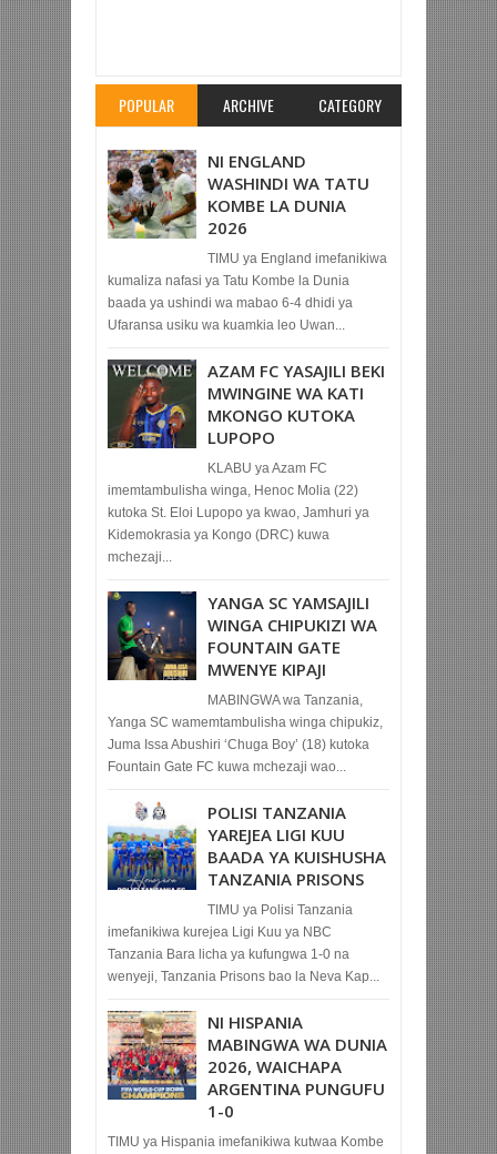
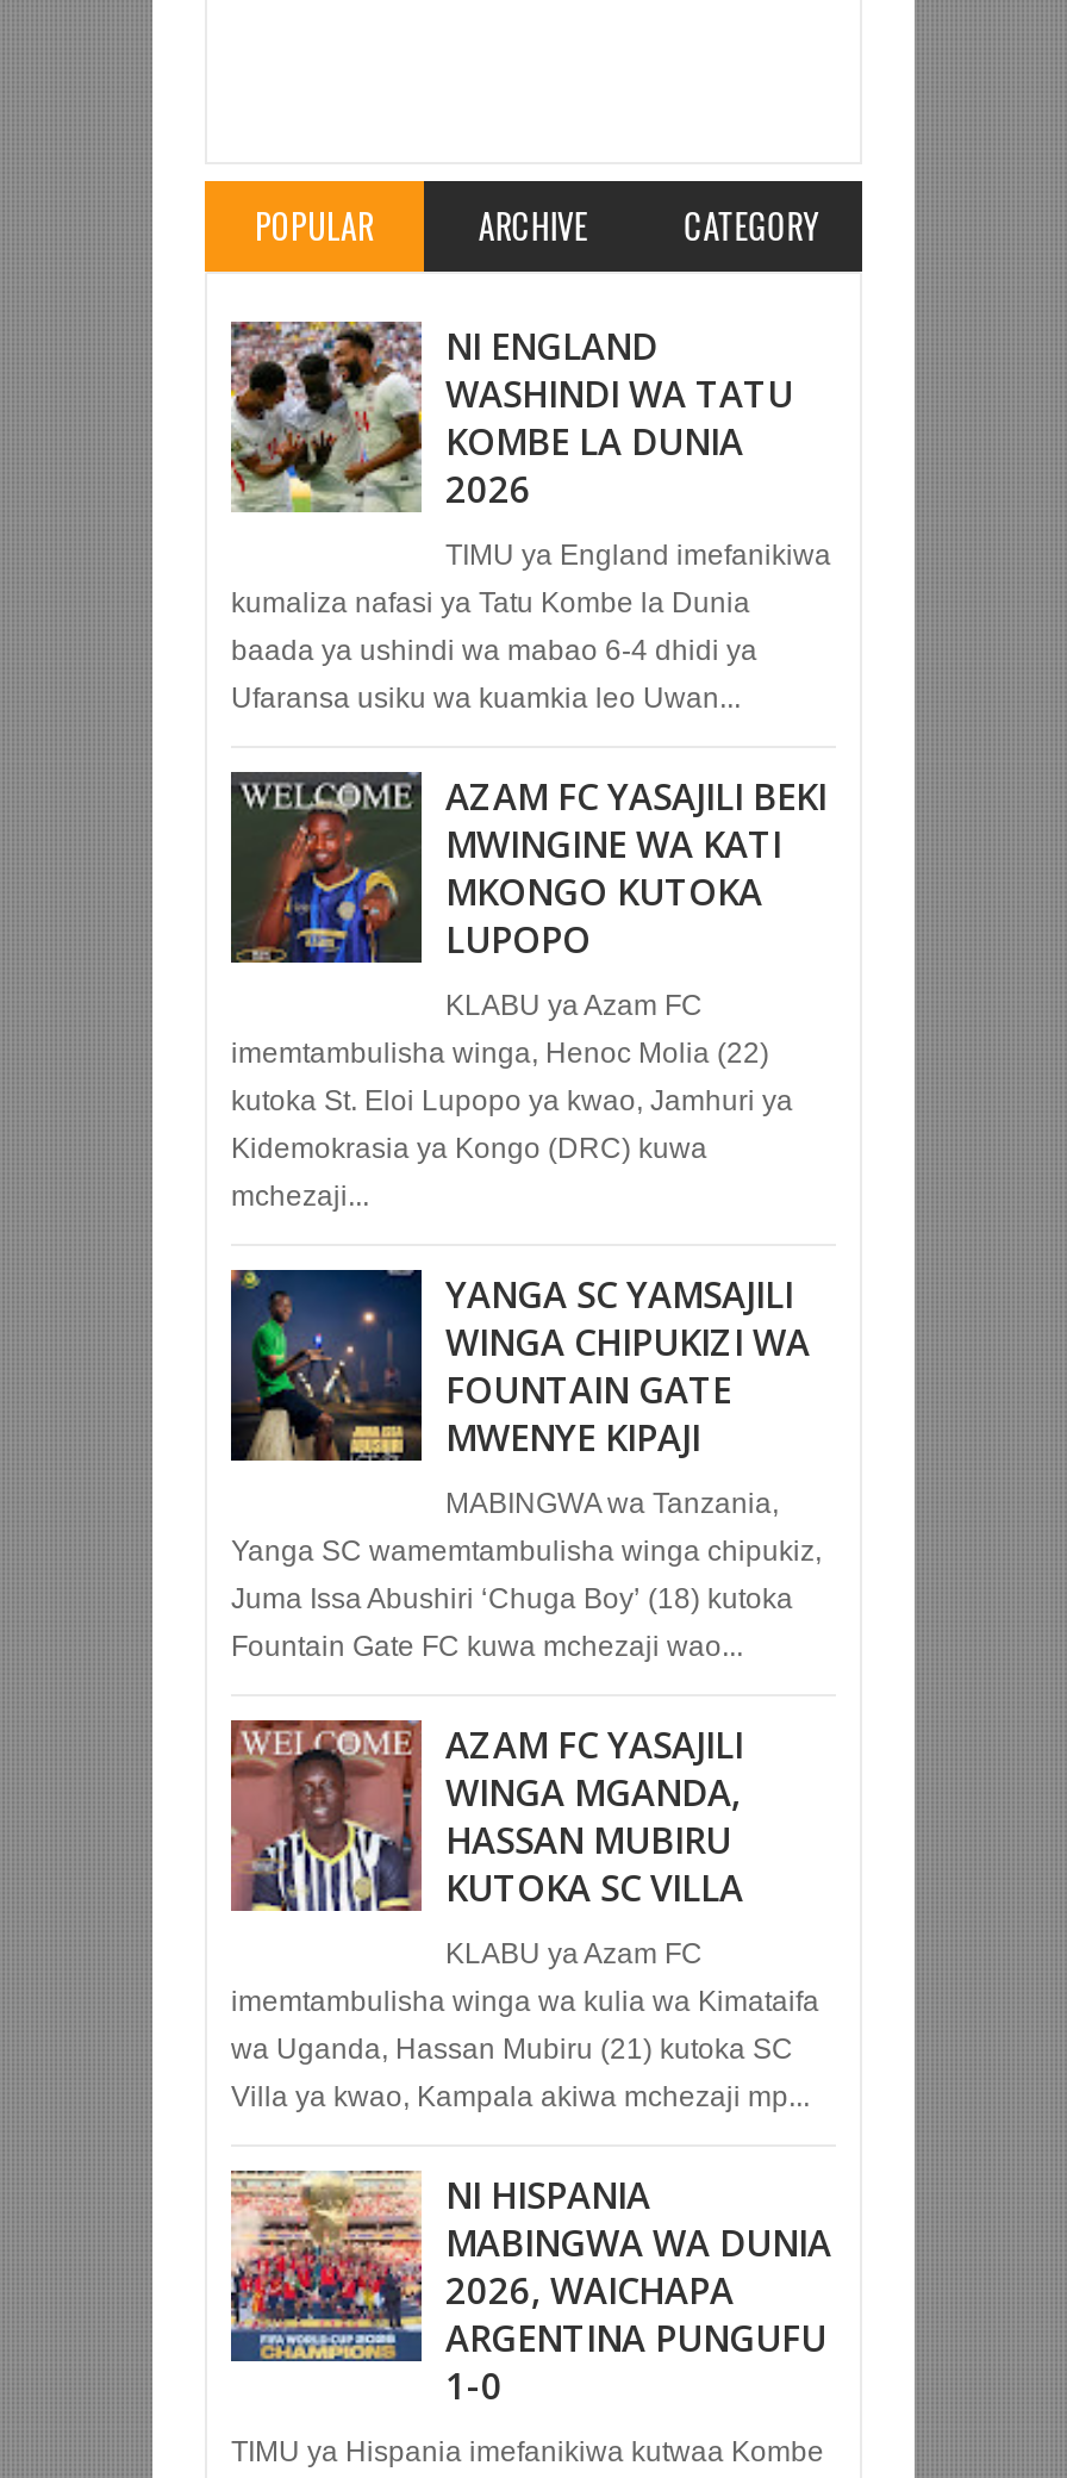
- [image]
- TIMU ya Polisi Tanzania
- imefanikiwa kurejea Ligi Kuu ya NBC
- Tanzania Bara licha ya kufungwa 1-0 na
- wenyeji, Tanzania Prisons bao la Neva Kap...
+ [image]
+ KLABU ya Azam FC
+ imemtambulisha winga wa kulia wa Kimataifa
+ wa Uganda, Hassan Mubiru (21) kutoka SC
+ Villa ya kwao, Kampala akiwa mchezaji mp...

- POLISI TANZANIA
- YAREJEA LIGI KUU
- BAADA YA KUISHUSHA
- TANZANIA PRISONS
+ AZAM FC YASAJILI
+ WINGA MGANDA,
+ HASSAN MUBIRU
+ KUTOKA SC VILLA
